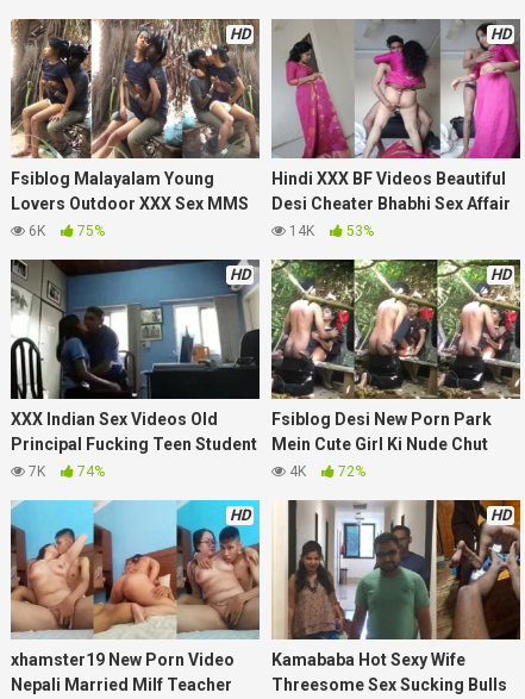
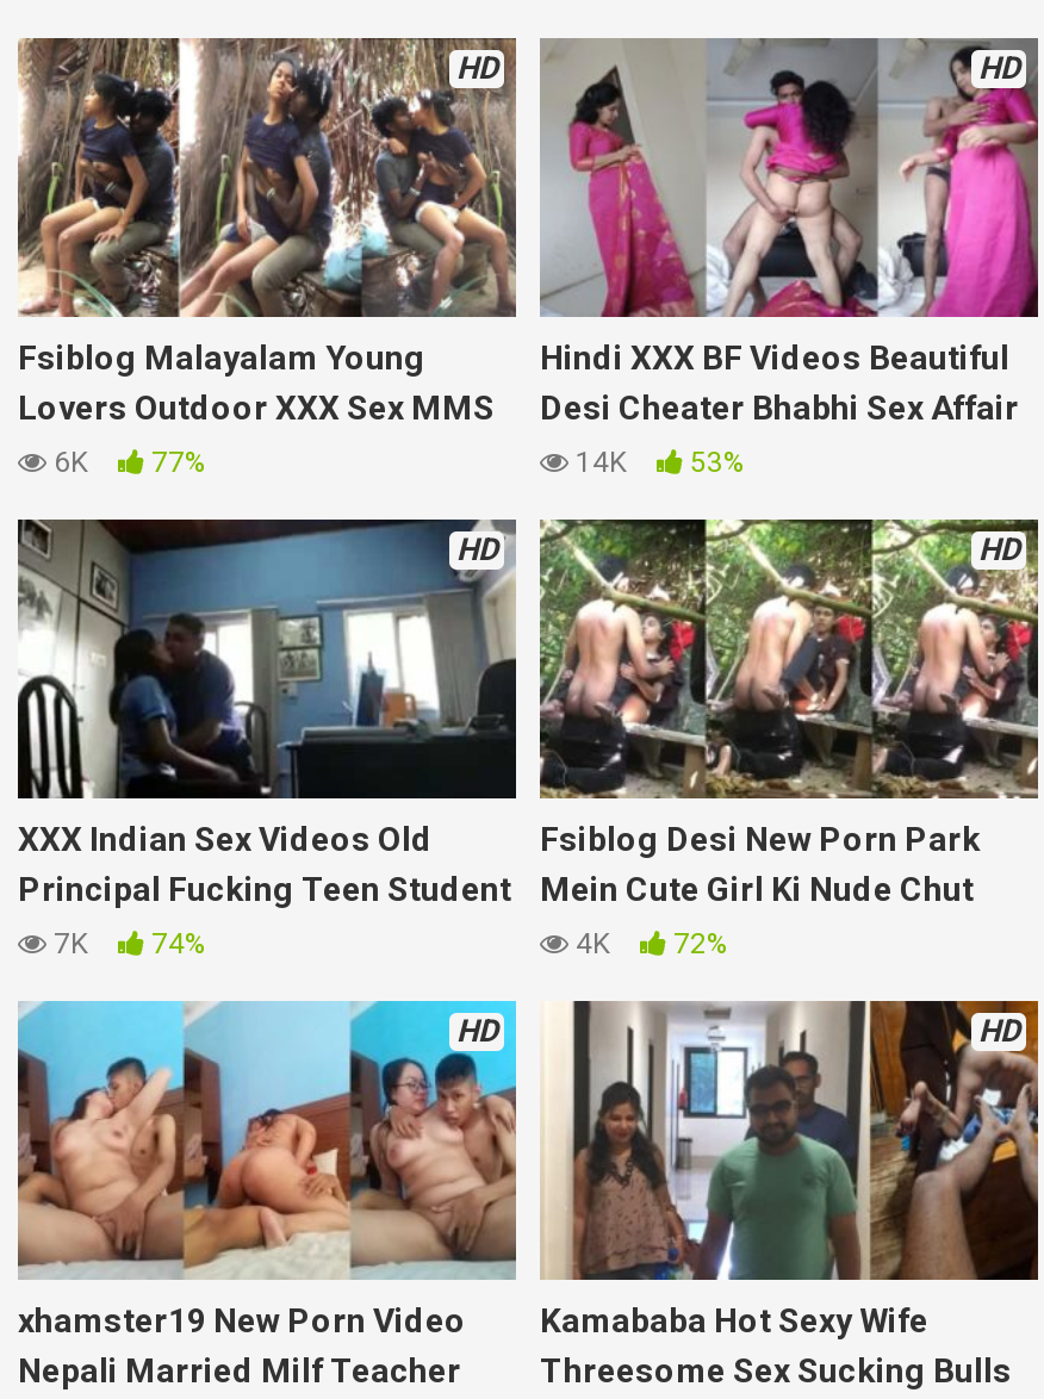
- 75%
+ 77%
